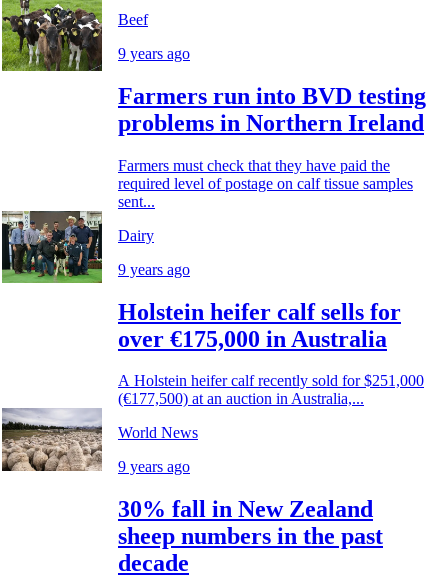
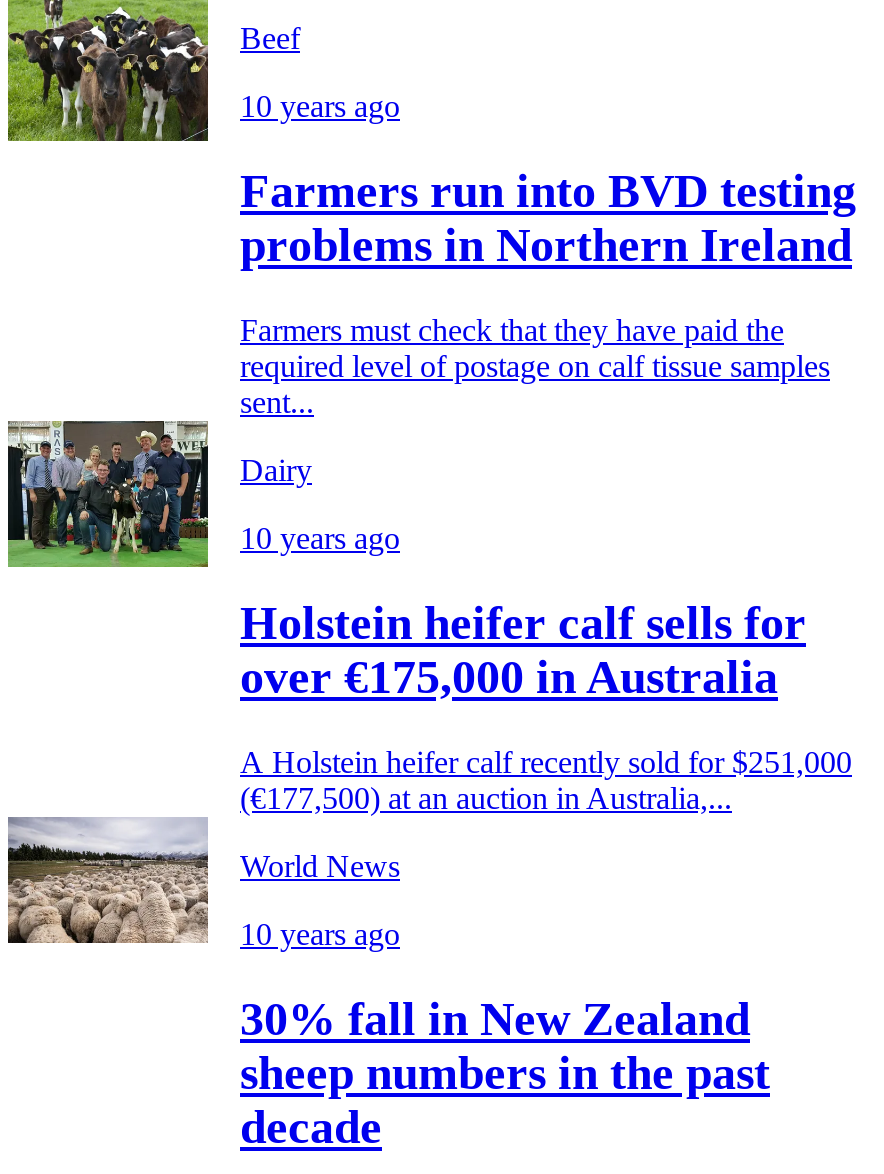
- 9 years ago
+ 10 years ago

- 9 years ago
+ 10 years ago

- 9 years ago
+ 10 years ago
